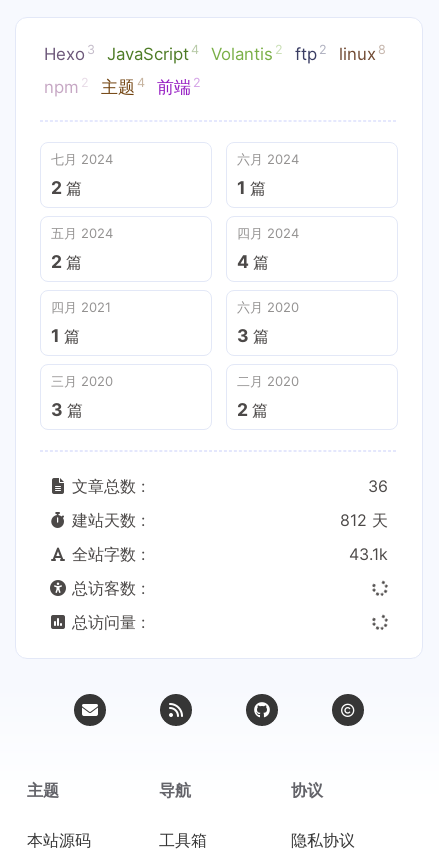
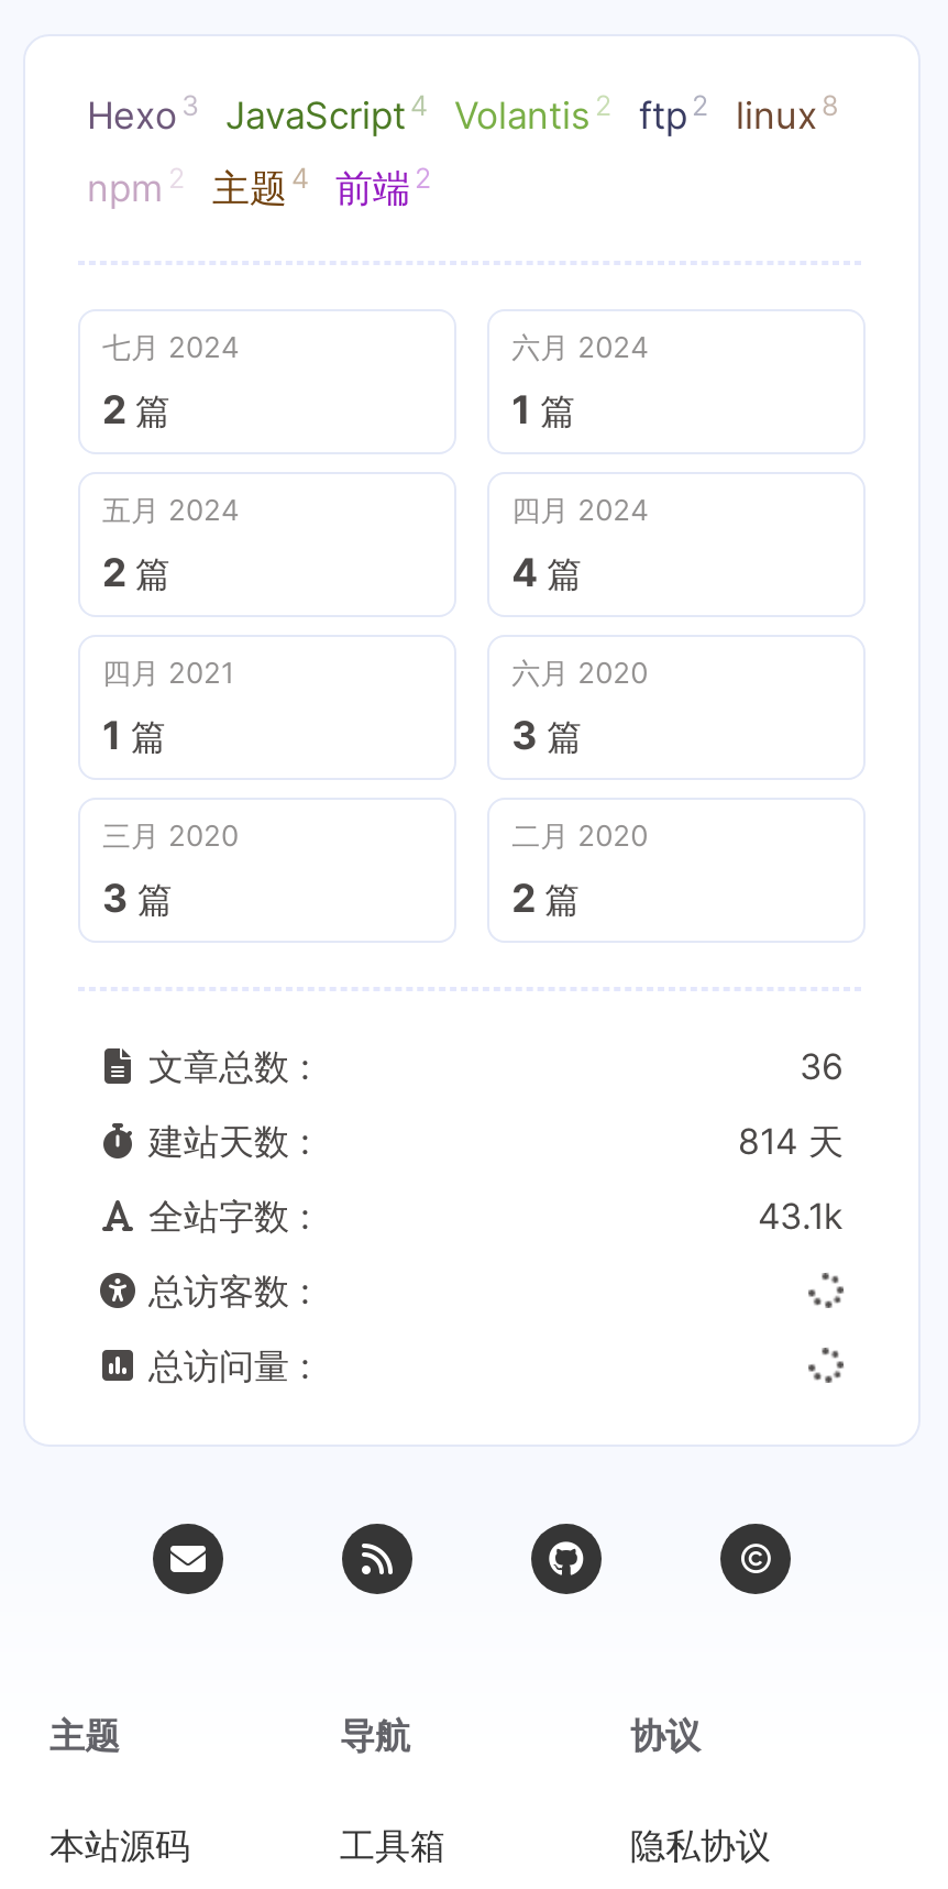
- 812 天
+ 814 天
